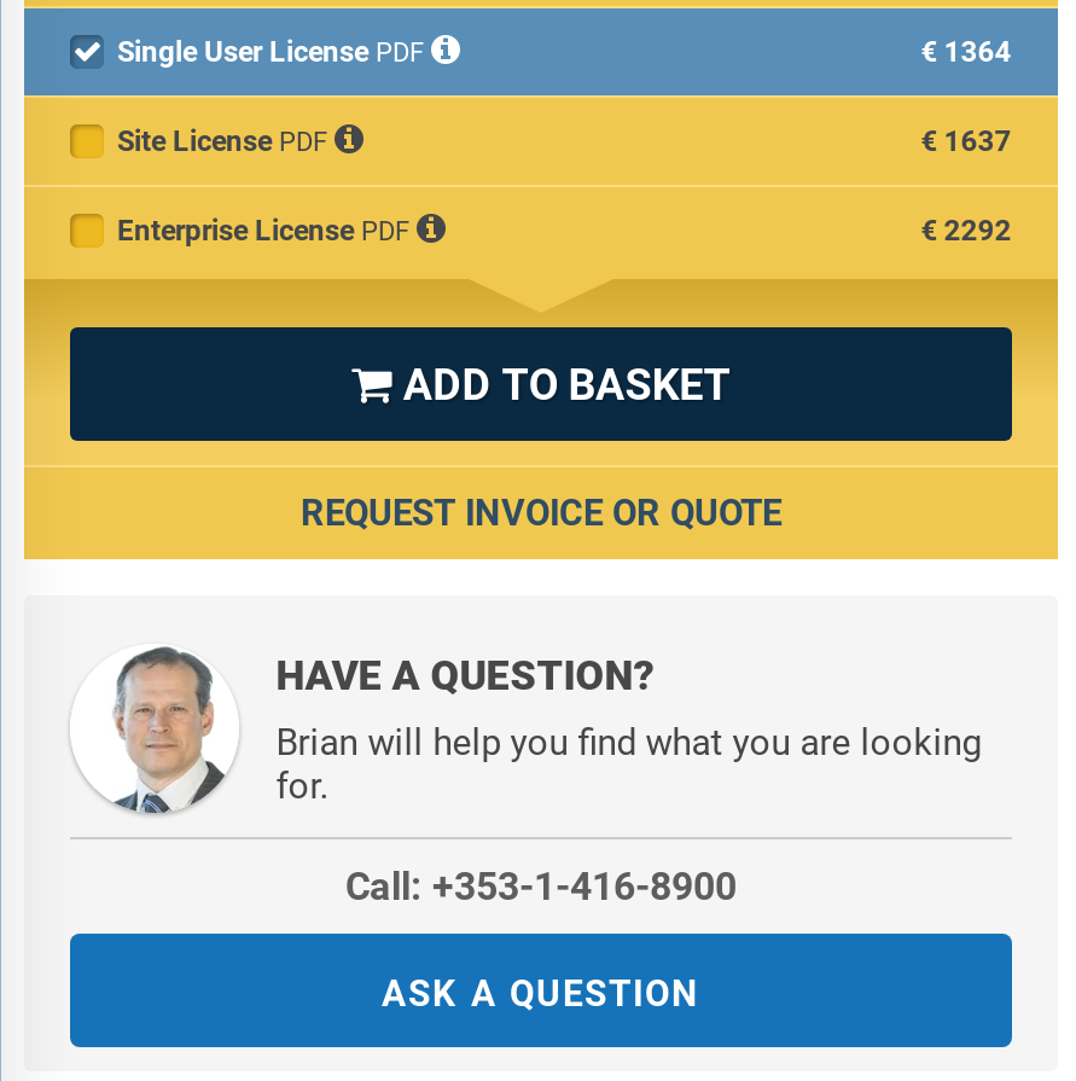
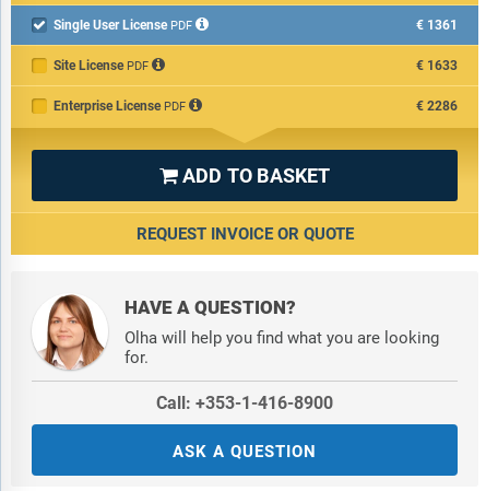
- €1364
+ €1361

- €1637
+ €1633

- €2292
+ €2286

- [image]
- Brian will help you find what you are looking
+ [image]
+ Olha will help you find what you are looking
